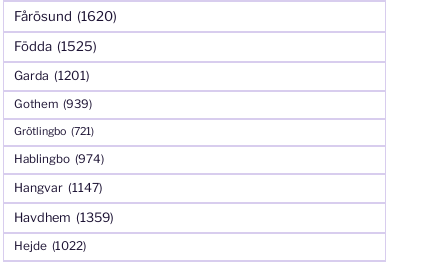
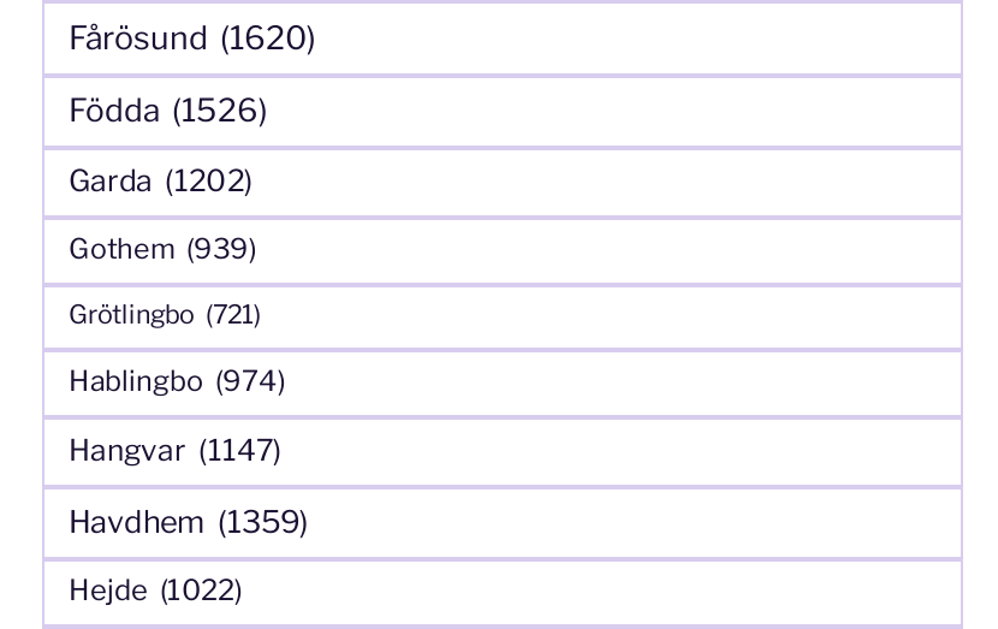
- Födda (1525)
+ Födda (1526)

- Garda (1201)
+ Garda (1202)
